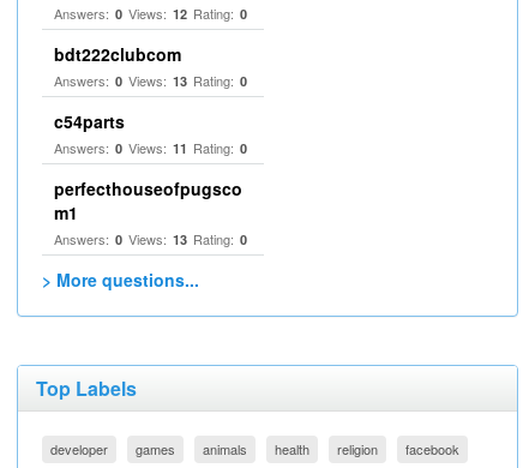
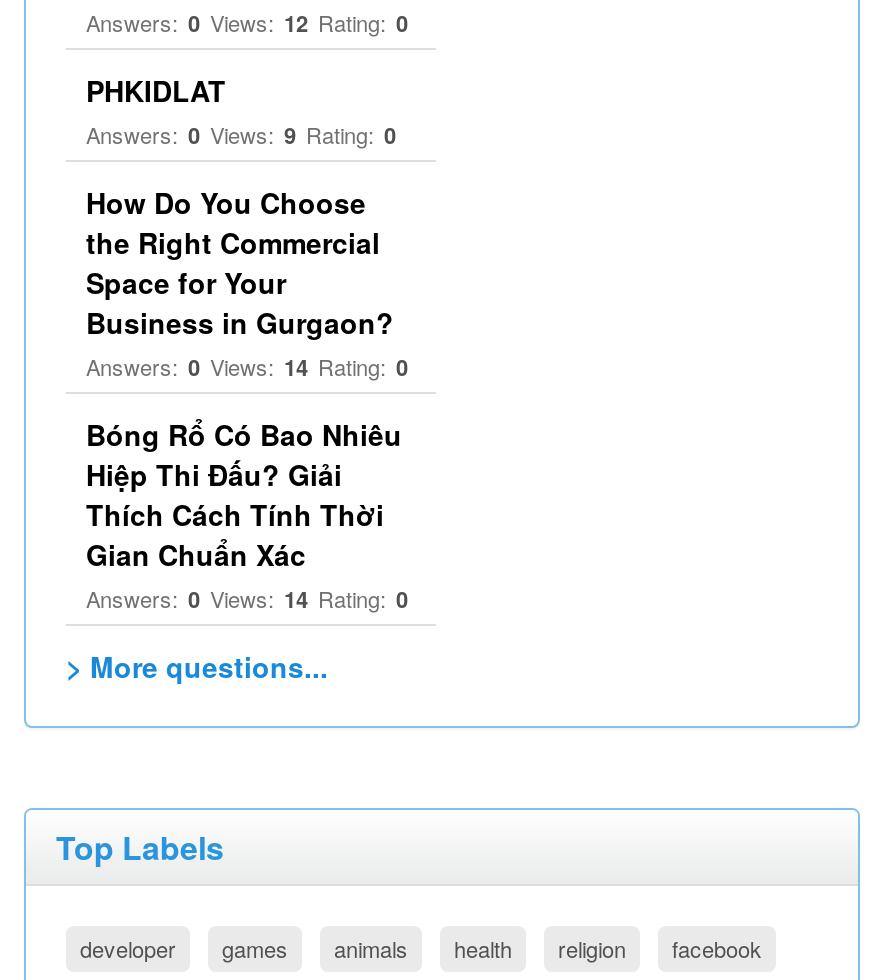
- bdt222clubcom
- Answers: 0 Views: 13 Rating: 0
+ PHKIDLAT
+ Answers: 0 Views: 9 Rating: 0

- c54parts
- Answers: 0 Views: 11 Rating: 0
+ How Do You Choose
+ the Right Commercial
+ Space for Your
+ Business in Gurgaon?
+ Answers: 0 Views: 14 Rating: 0

- perfecthouseofpugsco
- m1
- Answers: 0 Views: 13 Rating: 0
+ Bóng Rổ Có Bao Nhiêu
+ Hiệp Thi Đấu? Giải
+ Thích Cách Tính Thời
+ Gian Chuẩn Xác
+ Answers: 0 Views: 14 Rating: 0
